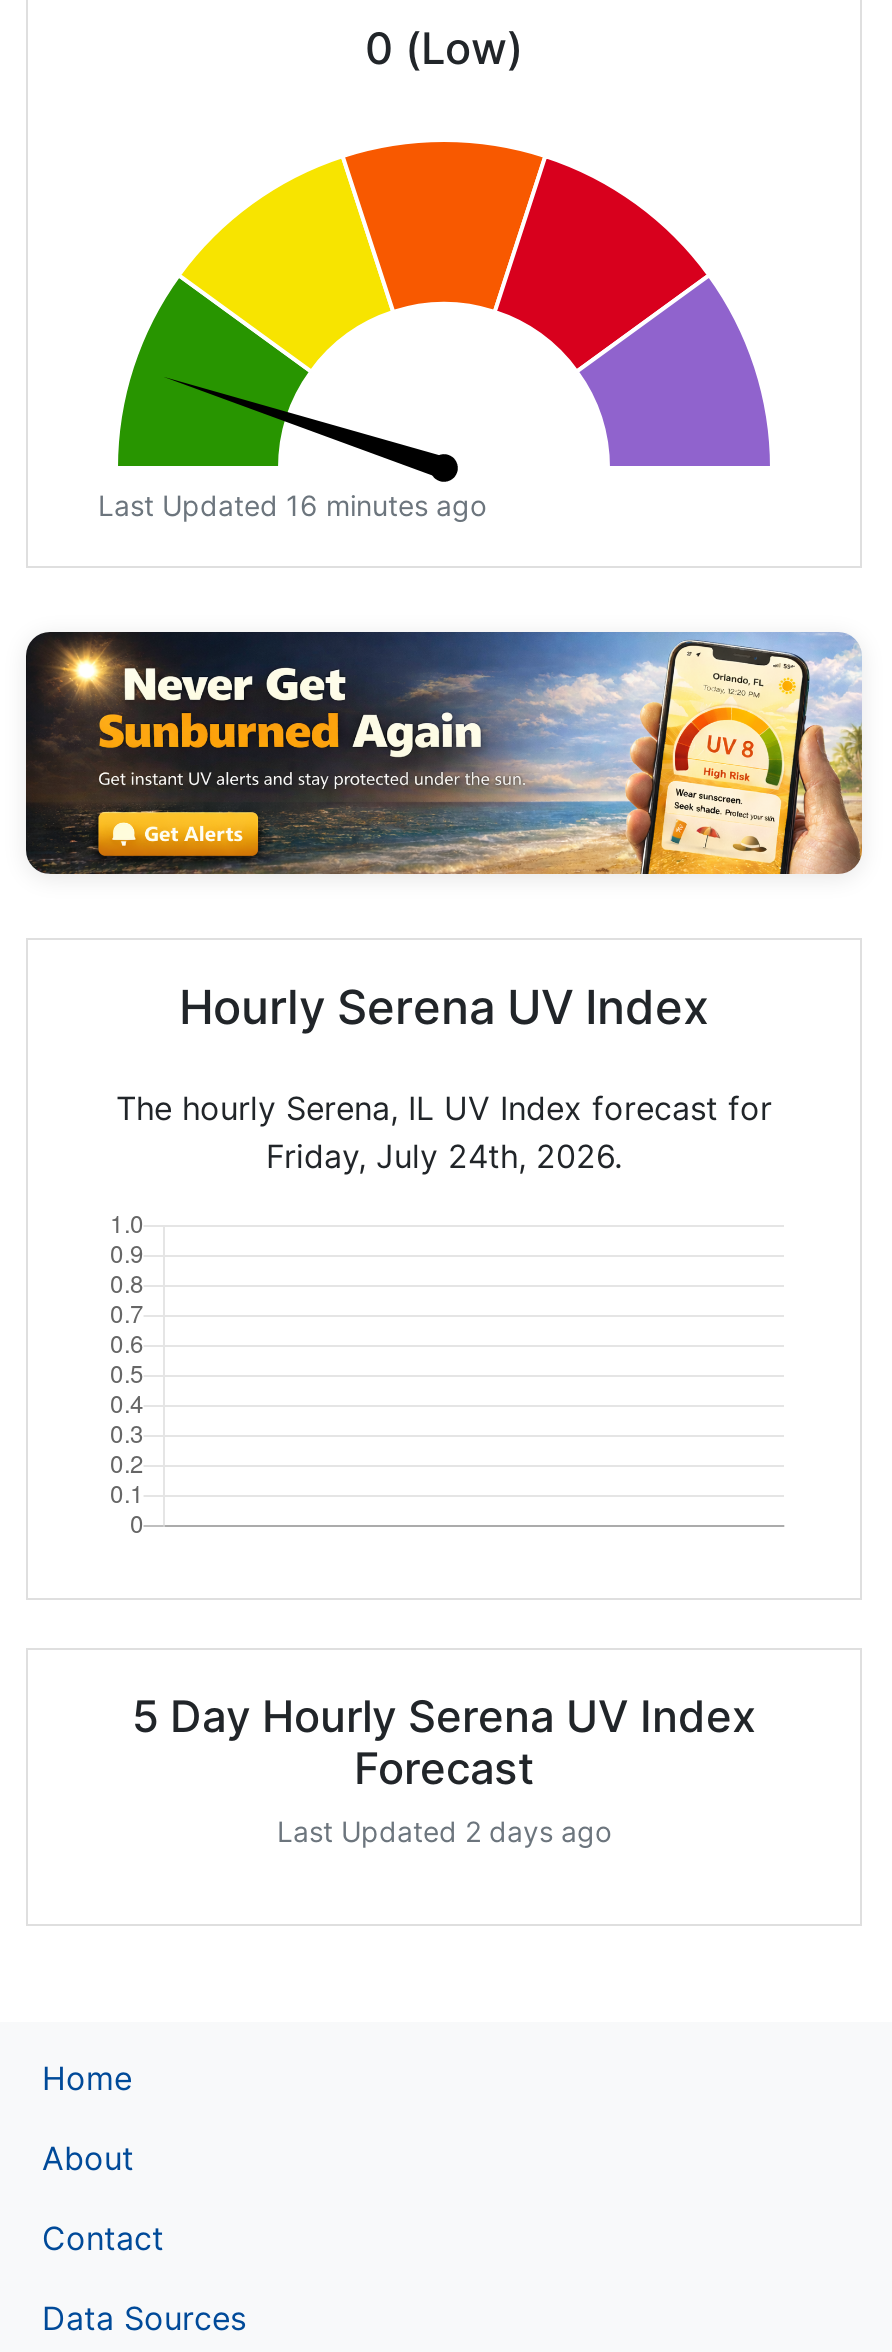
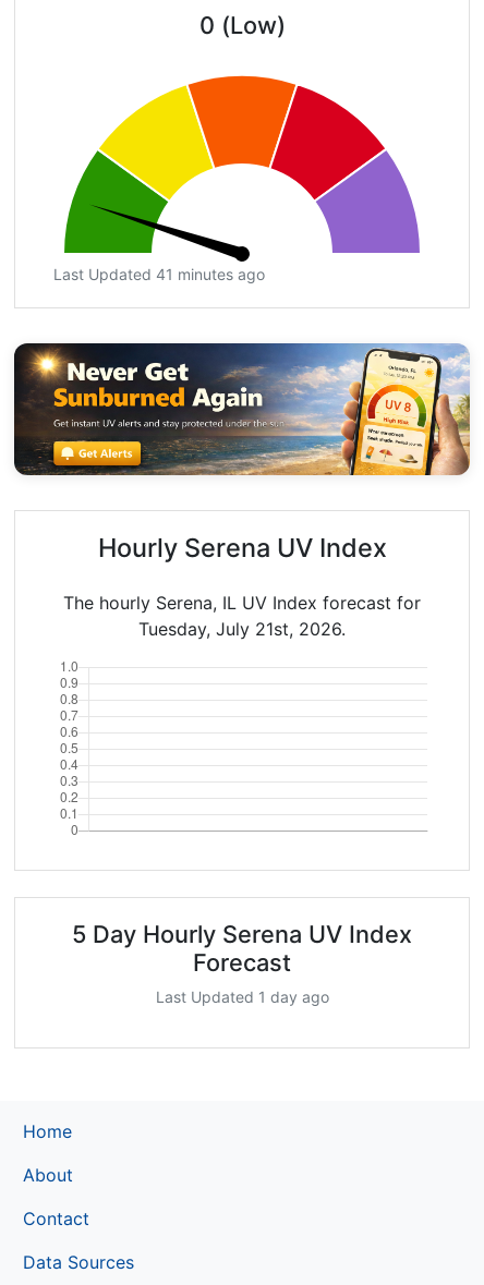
- Last Updated 16 minutes ago
+ Last Updated 41 minutes ago

- Friday, July 24th, 2026.
+ Tuesday, July 21st, 2026.

- Last Updated 2 days ago
+ Last Updated 1 day ago
